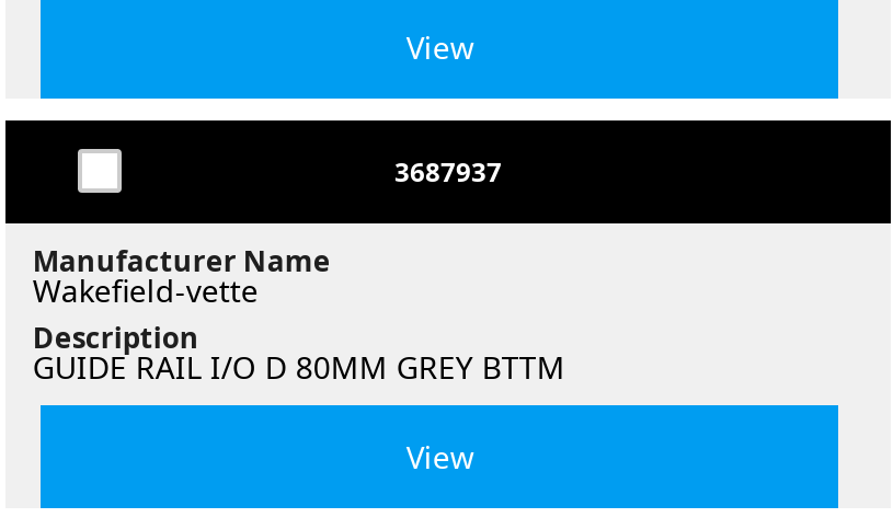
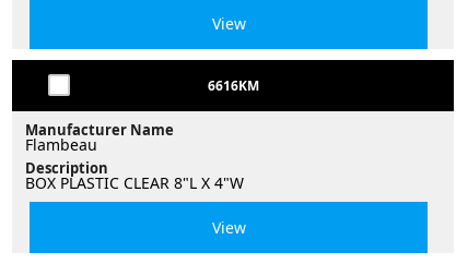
- 3687937
+ 6616KM

- Wakefield-vette
+ Flambeau

- GUIDE RAIL I/O D 80MM GREY BTTM
+ BOX PLASTIC CLEAR 8"L X 4"W
